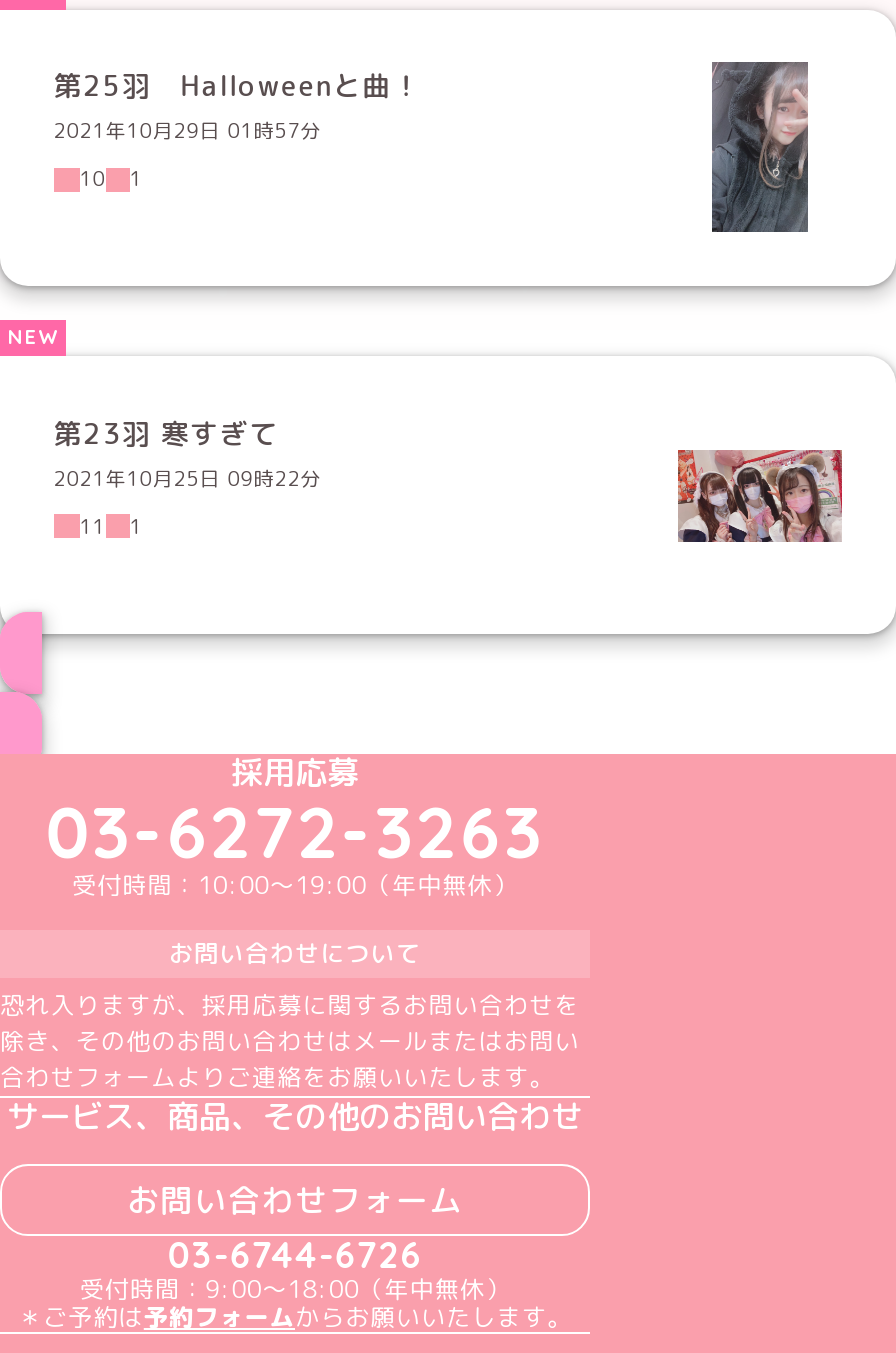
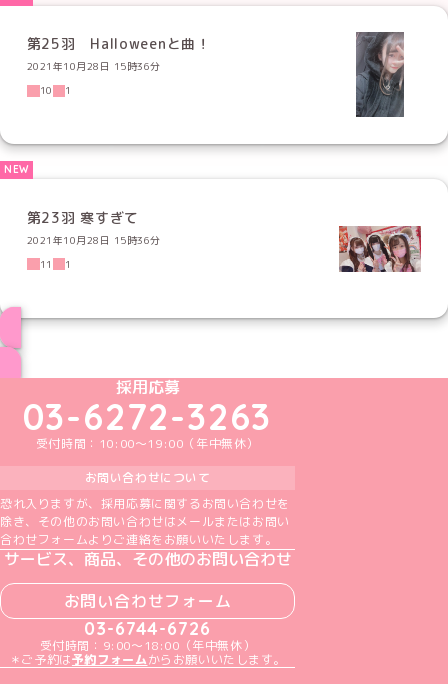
- 2021年10月29日 01時57分
+ 2021年10月28日 15時36分

- 2021年10月25日 09時22分
+ 2021年10月28日 15時36分
